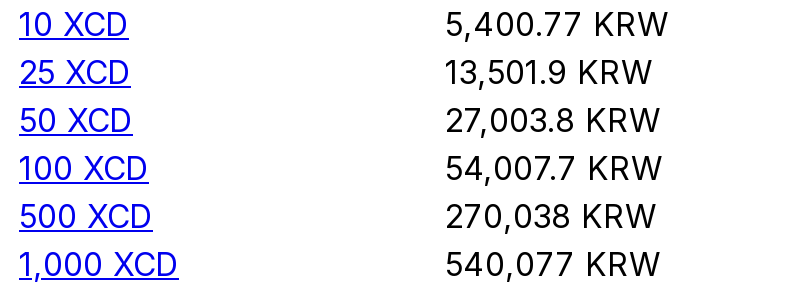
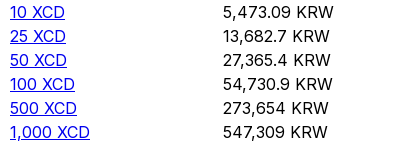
- 5,400.77 KRW
+ 5,473.09 KRW

- 13,501.9 KRW
+ 13,682.7 KRW

- 27,003.8 KRW
+ 27,365.4 KRW

- 54,007.7 KRW
+ 54,730.9 KRW

- 270,038 KRW
+ 273,654 KRW

- 540,077 KRW
+ 547,309 KRW
